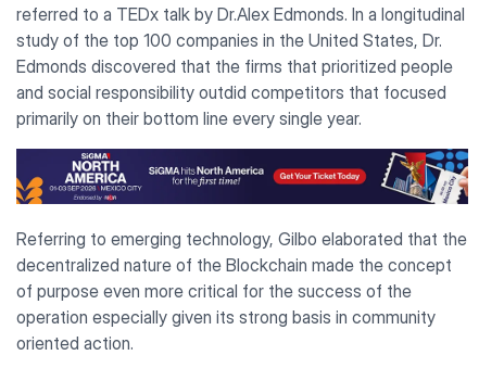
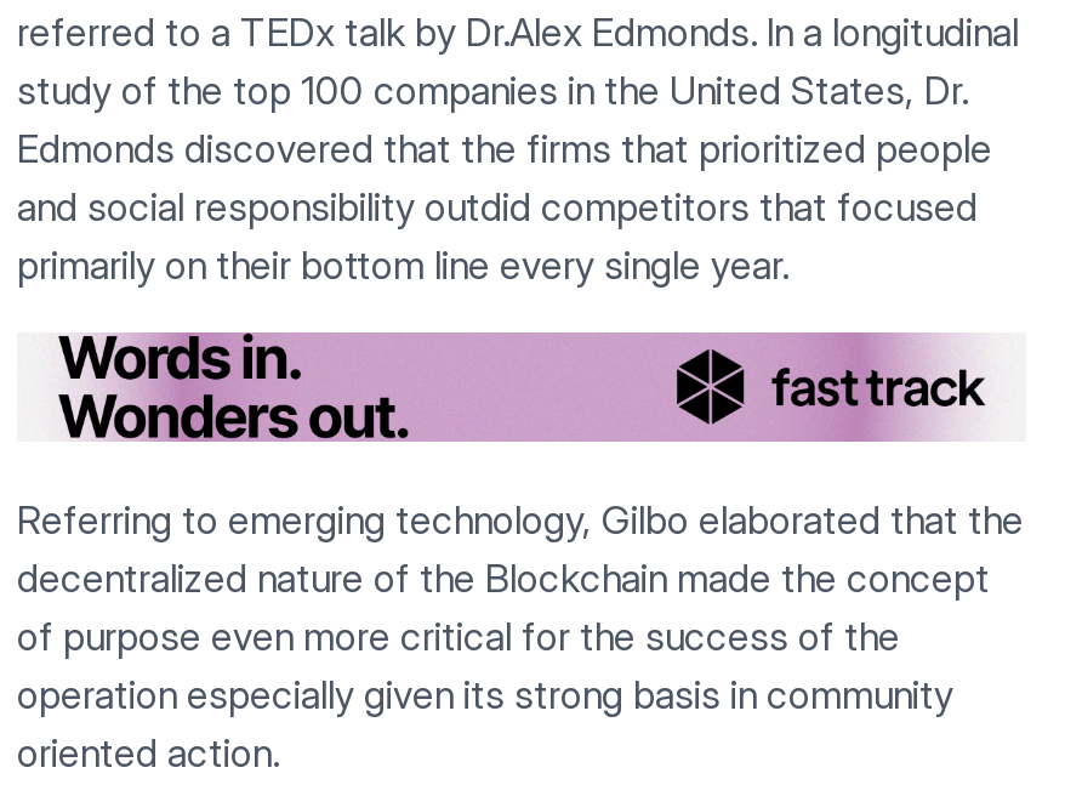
- [image]
+ [image]
